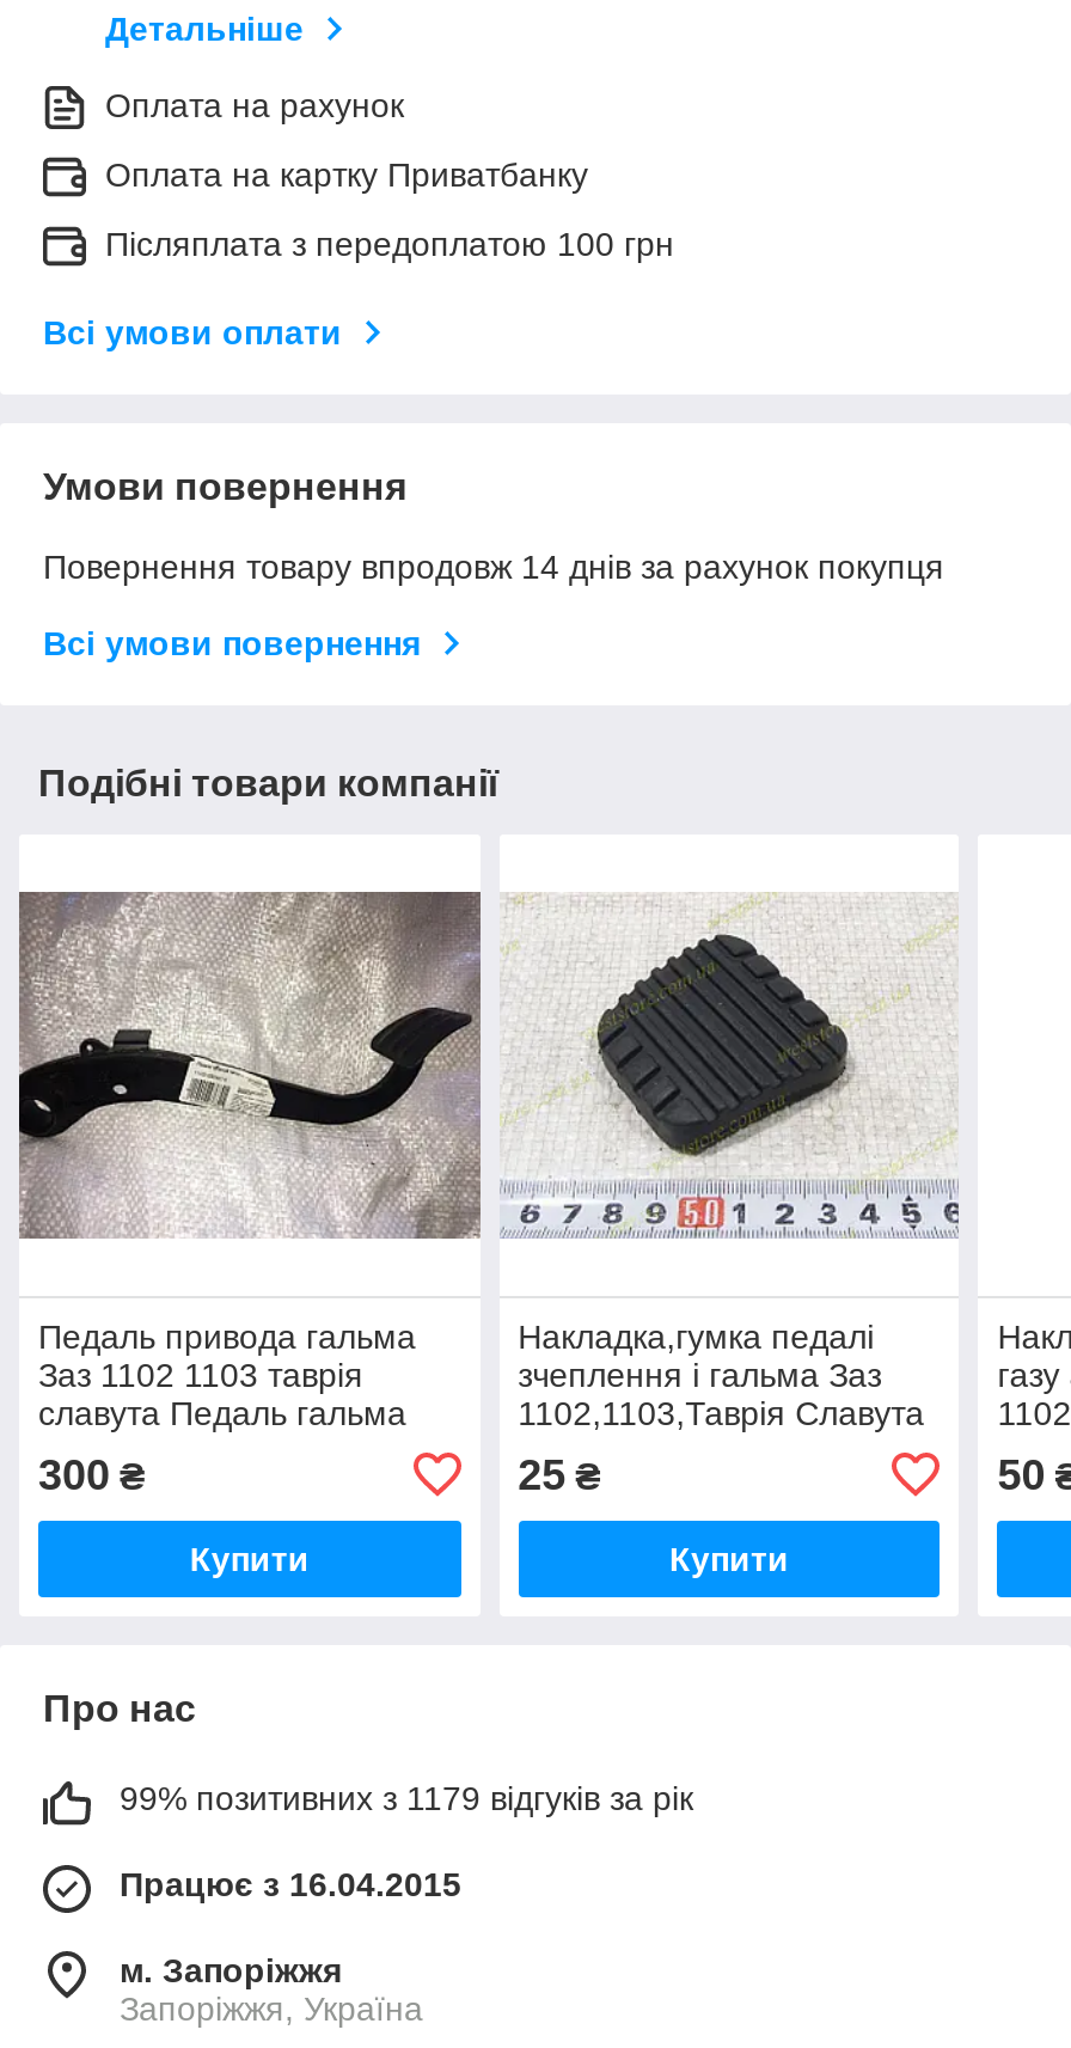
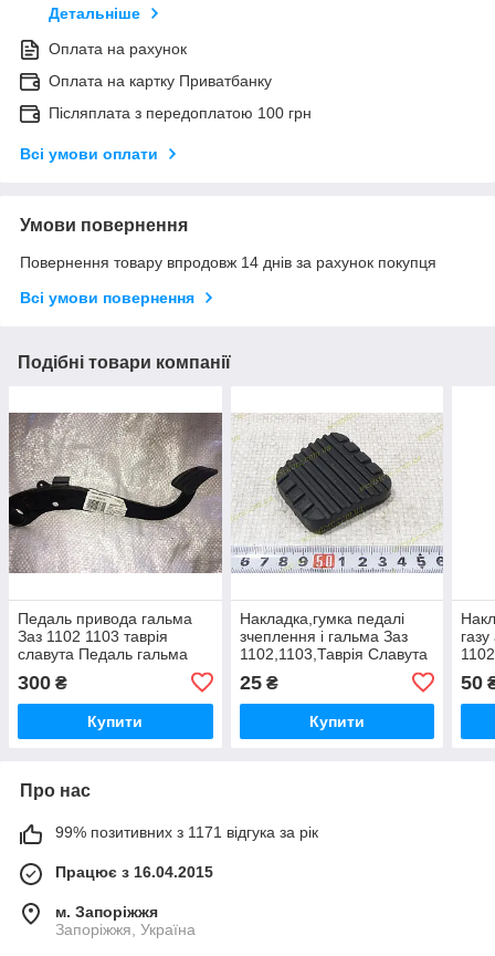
- 99% позитивних з 1179 відгуків за рік
+ 99% позитивних з 1171 відгука за рік
